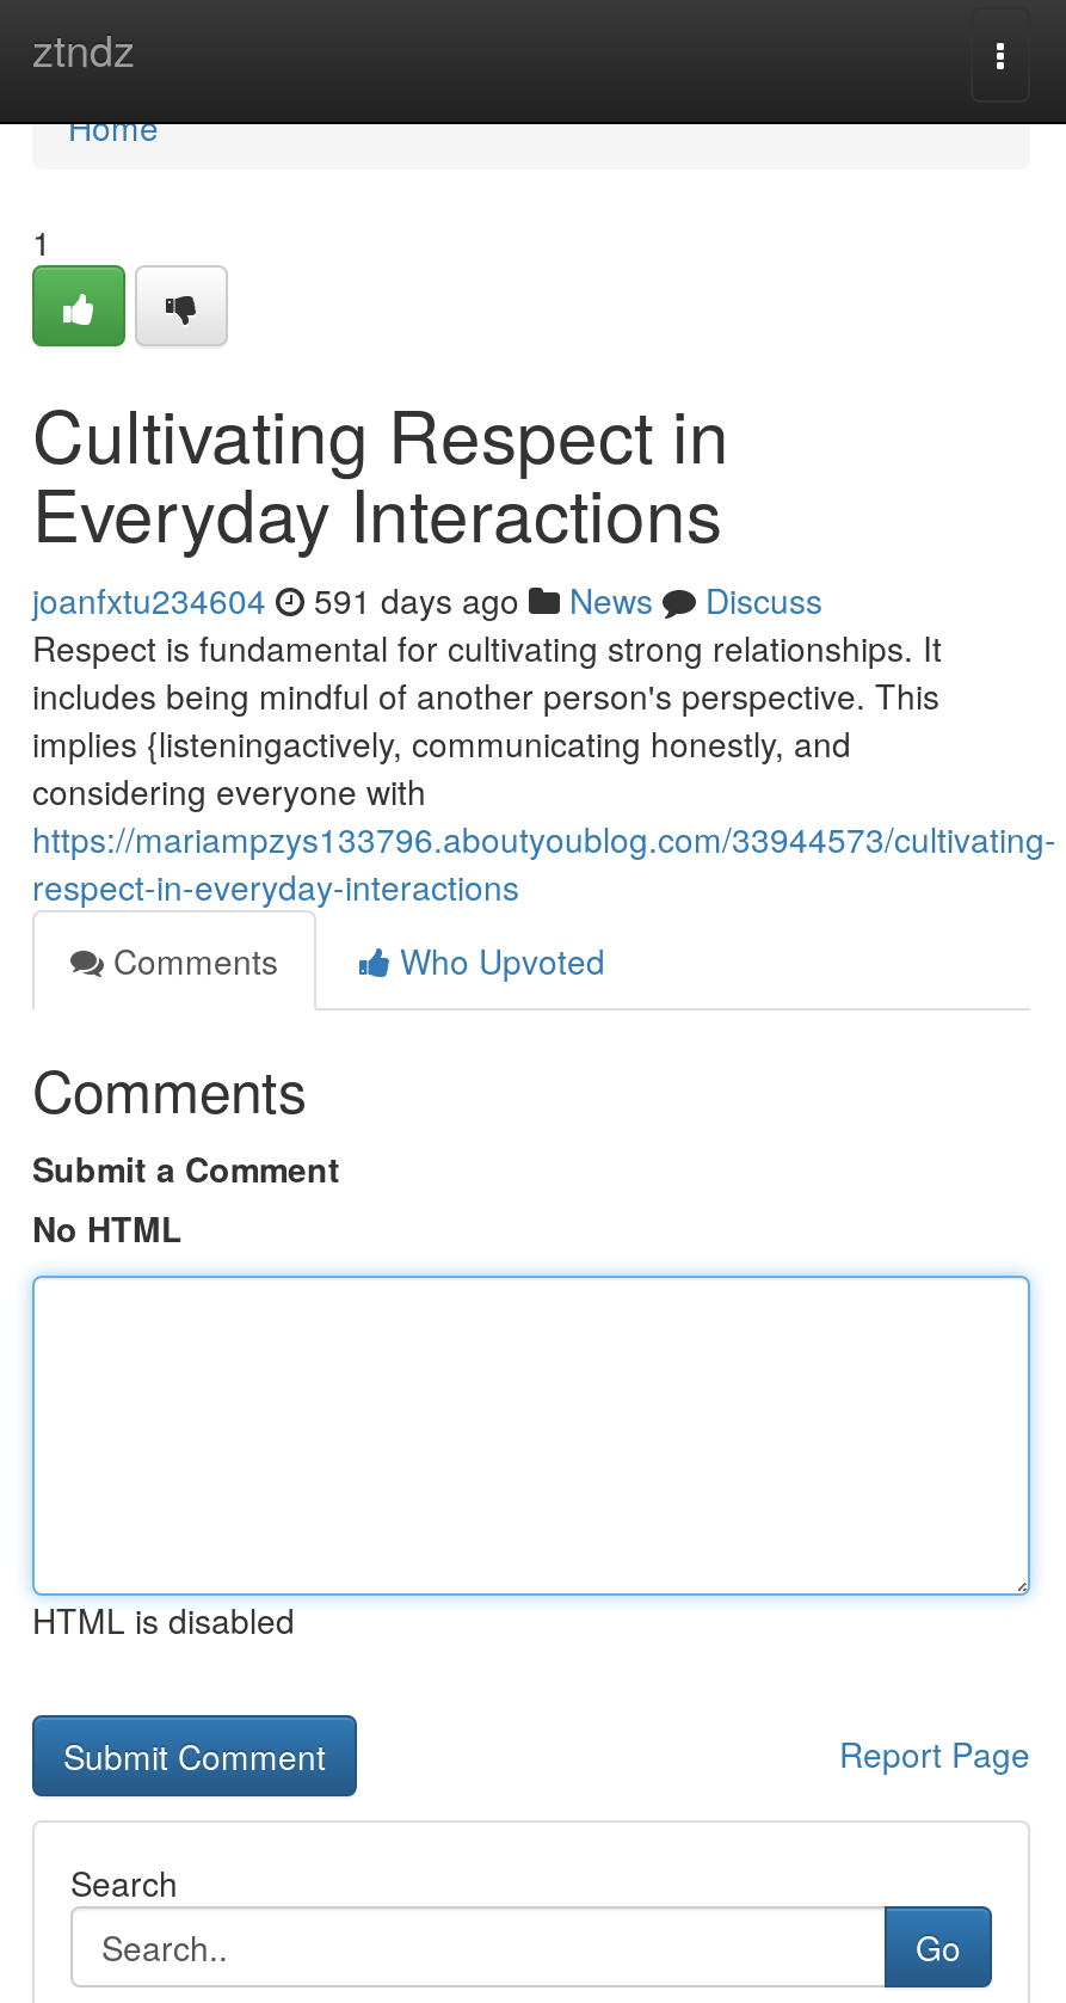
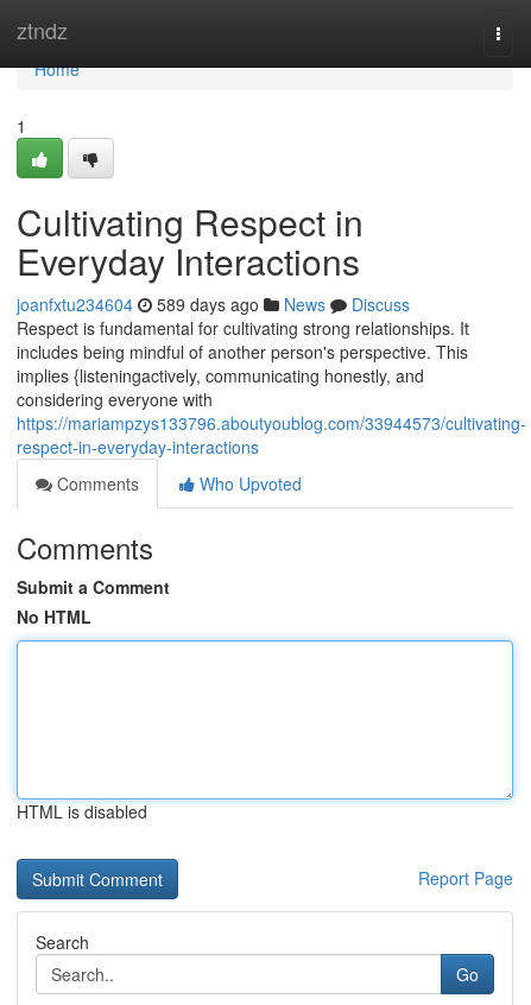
- joanfxtu234604 591 days ago News Discuss
+ joanfxtu234604 589 days ago News Discuss
